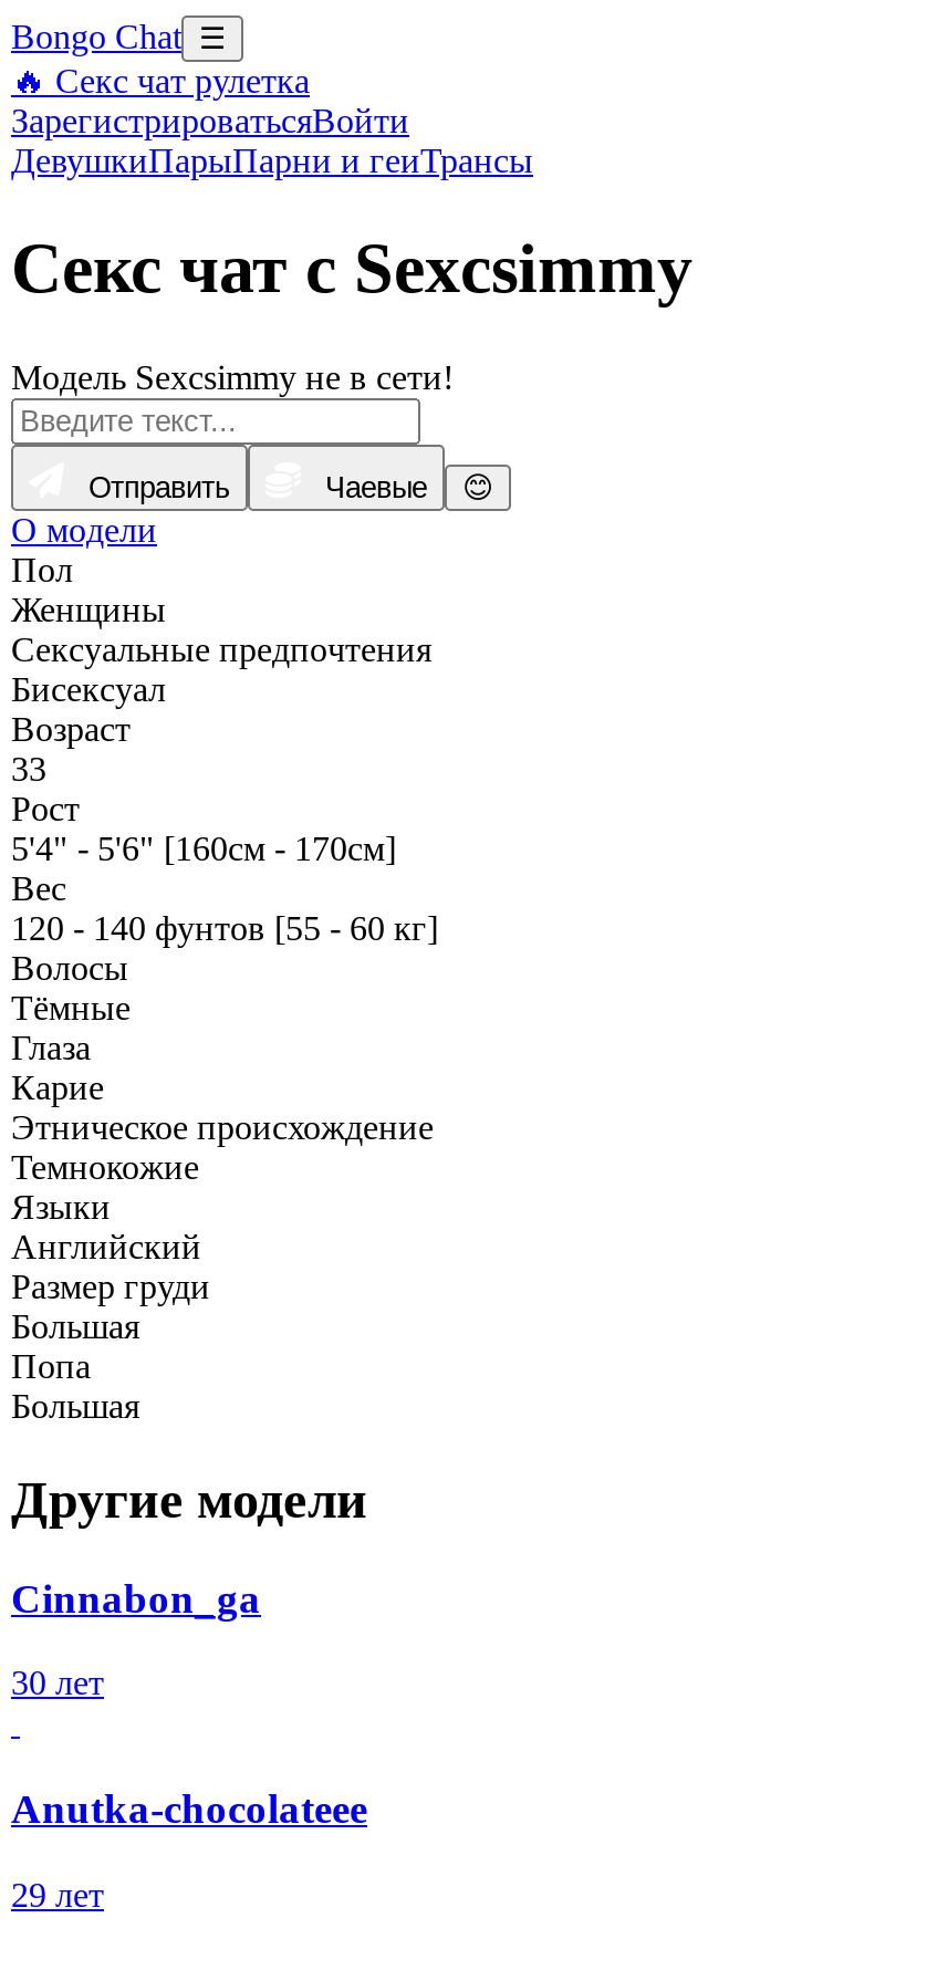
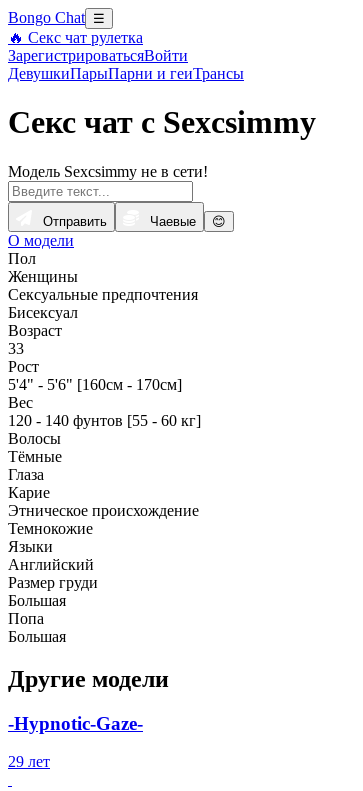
- Cinnabon_ga
- 30 лет
- Anutka-chocolateee
+ -Hypnotic-Gaze-
